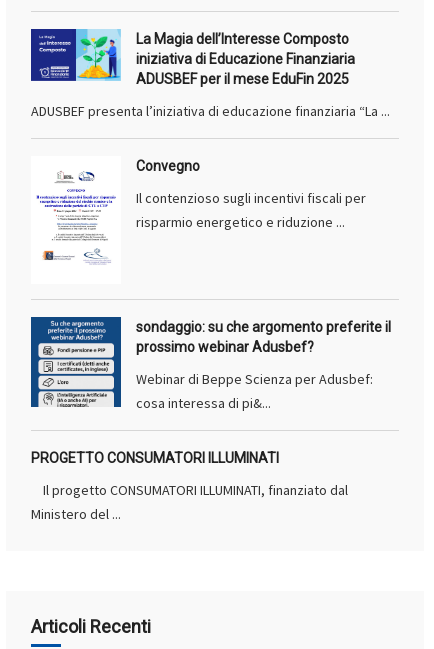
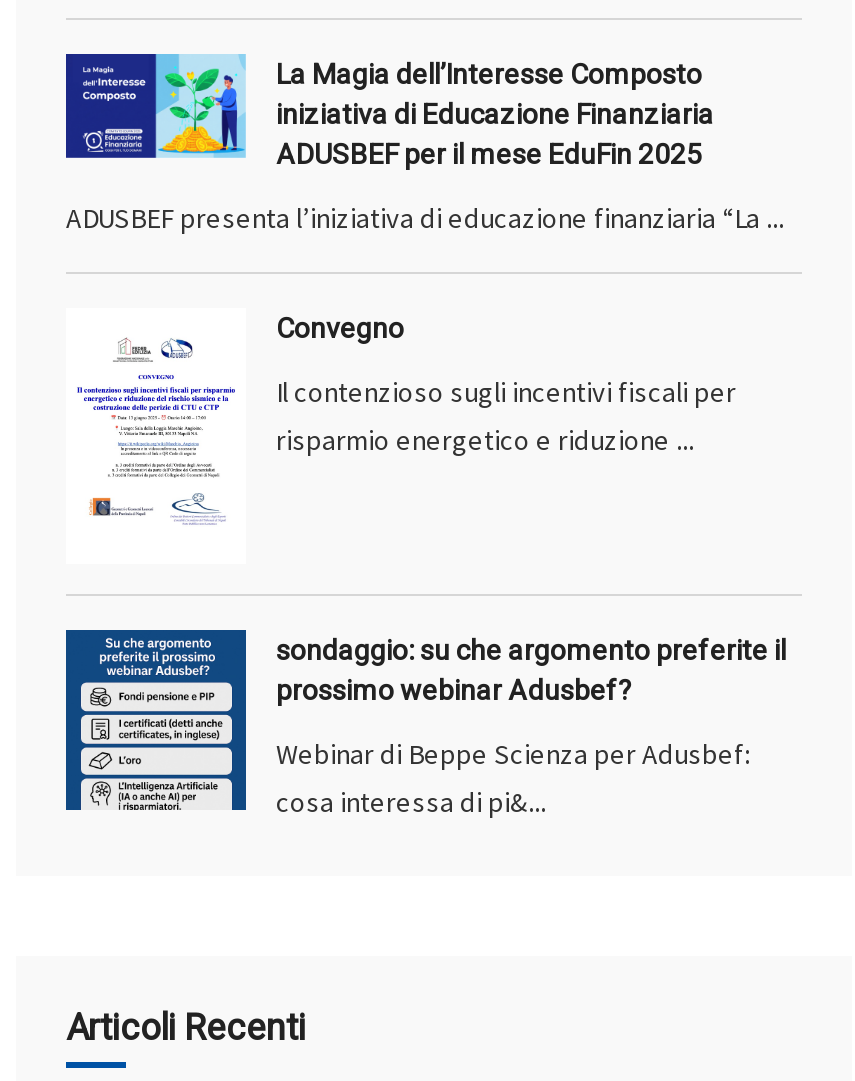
- PROGETTO CONSUMATORI ILLUMINATI
- Il progetto CONSUMATORI ILLUMINATI, finanziato dal
- Ministero del ...
